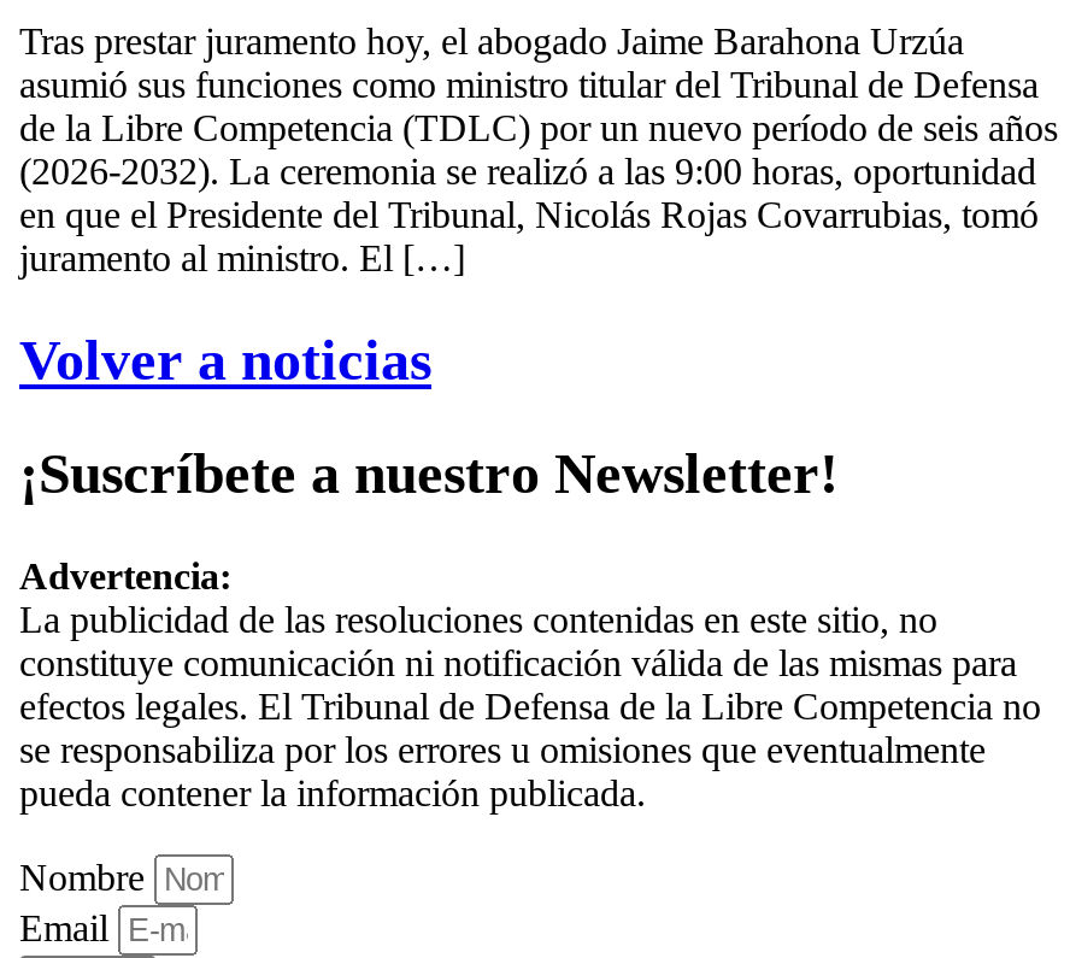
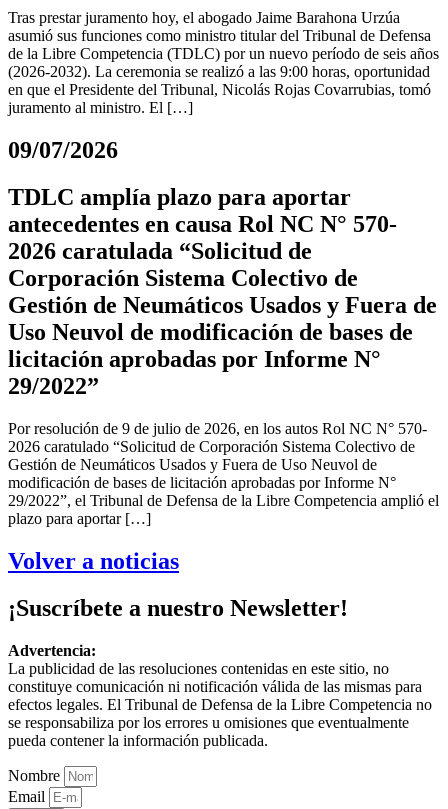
+ 09/07/2026
+ TDLC amplía plazo para aportar
+ antecedentes en causa Rol NC N° 570-
+ 2026 caratulada “Solicitud de
+ Corporación Sistema Colectivo de
+ Gestión de Neumáticos Usados y Fuera de
+ Uso Neuvol de modificación de bases de
+ licitación aprobadas por Informe N°
+ 29/2022”
+ Por resolución de 9 de julio de 2026, en los autos Rol NC N° 570-
+ 2026 caratulado “Solicitud de Corporación Sistema Colectivo de
+ Gestión de Neumáticos Usados y Fuera de Uso Neuvol de
+ modificación de bases de licitación aprobadas por Informe N°
+ 29/2022”, el Tribunal de Defensa de la Libre Competencia amplió el
+ plazo para aportar […]
